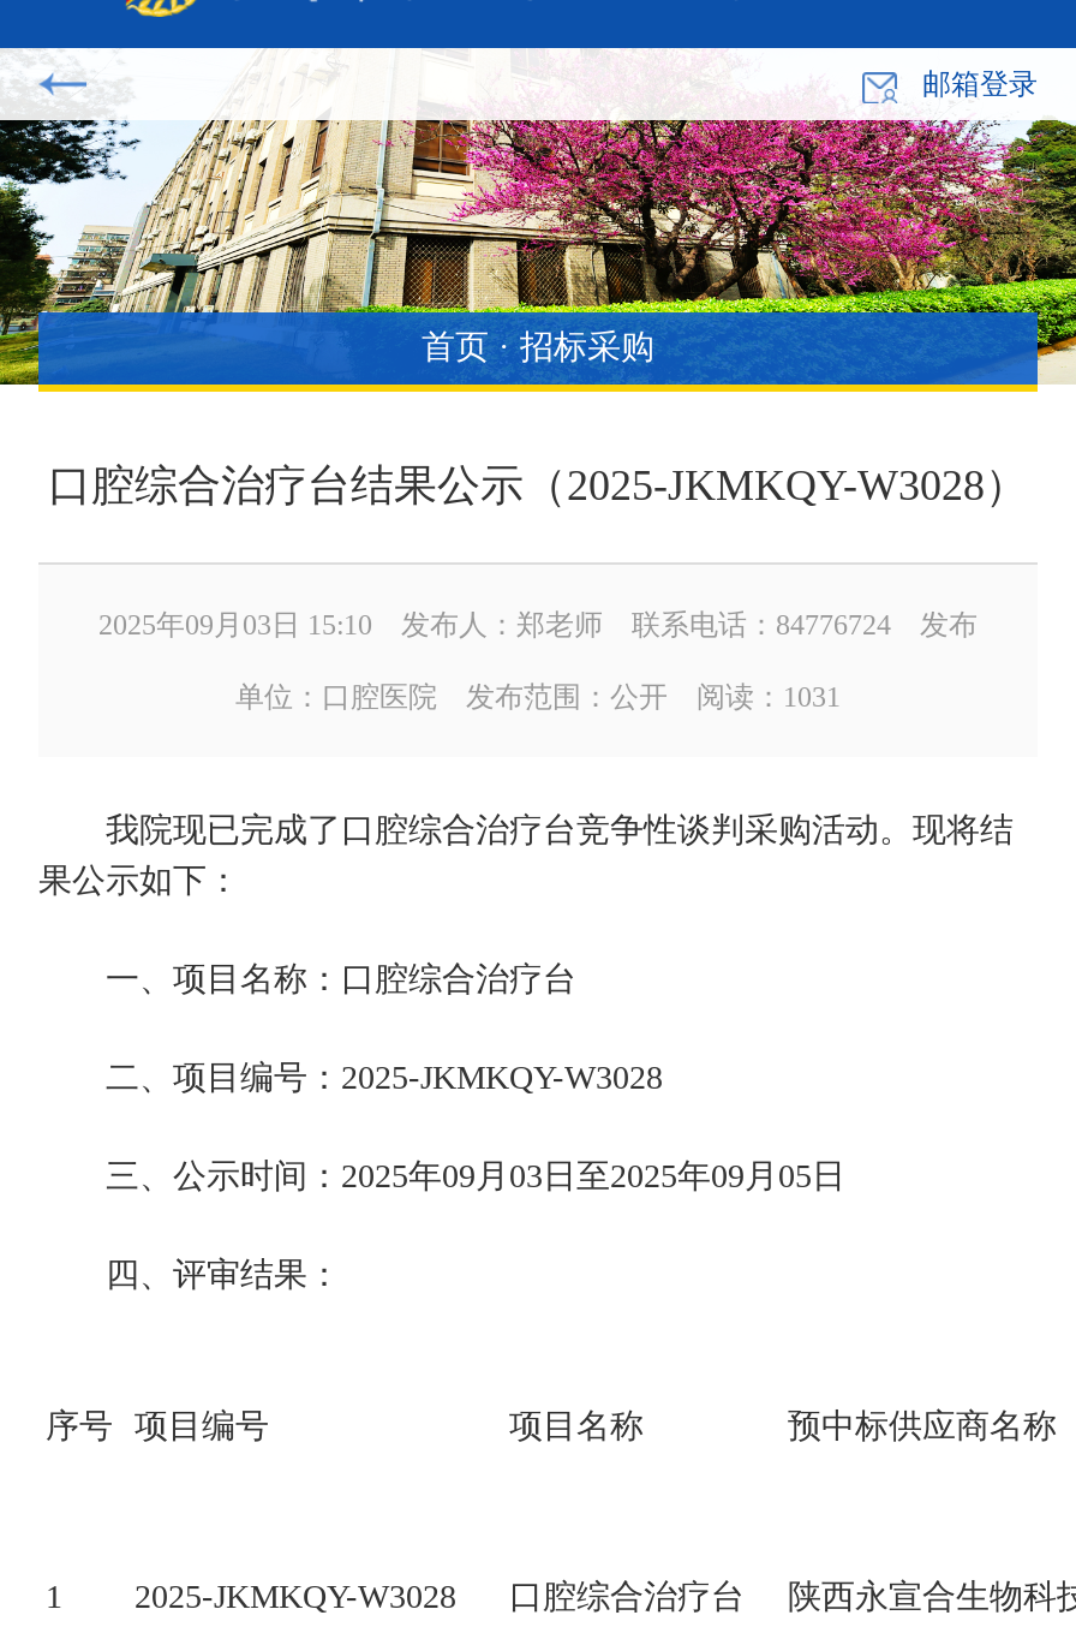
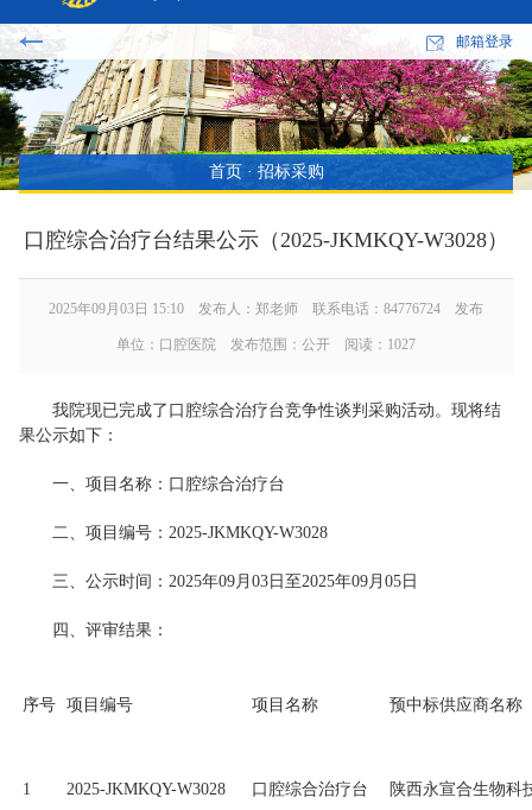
- 单位：口腔医院 发布范围：公开 阅读：1031
+ 单位：口腔医院 发布范围：公开 阅读：1027
